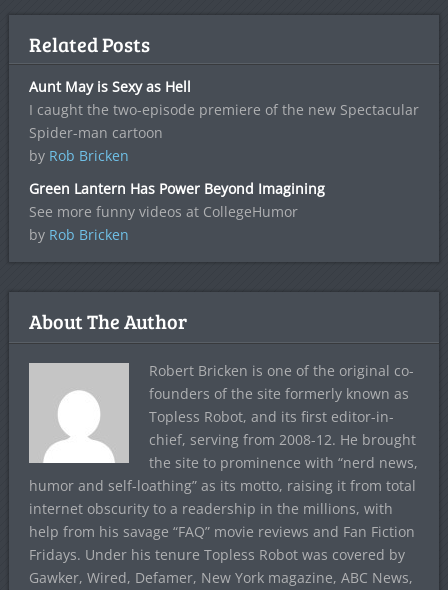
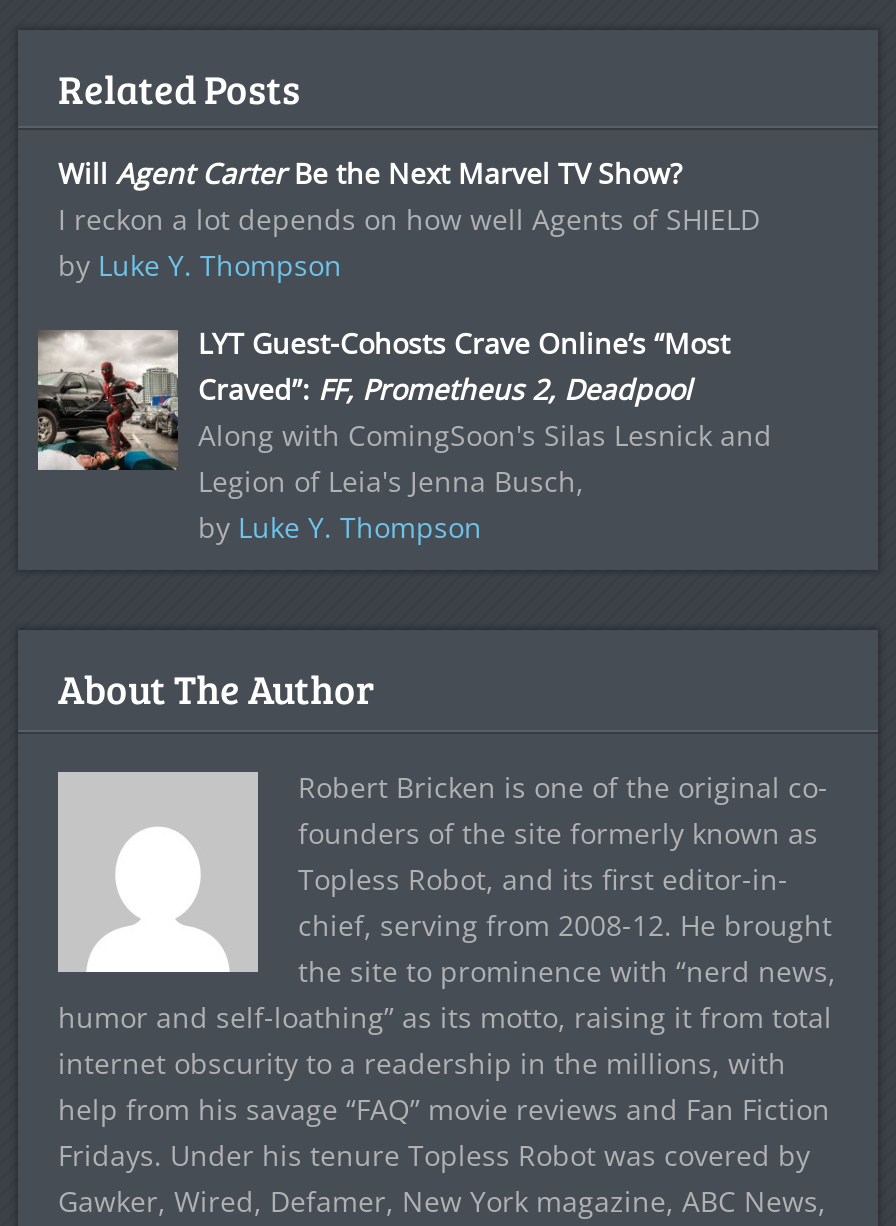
- Aunt May is Sexy as Hell
- I caught the two-episode premiere of the new Spectacular
- Spider-man cartoon
- by Rob Bricken
+ Will Agent Carter Be the Next Marvel TV Show?
+ I reckon a lot depends on how well Agents of SHIELD
+ by Luke Y. Thompson

- Green Lantern Has Power Beyond Imagining
- See more funny videos at CollegeHumor
- by Rob Bricken
+ LYT Guest-Cohosts Crave Online’s “Most
+ Craved”: FF, Prometheus 2, Deadpool
+ Along with ComingSoon's Silas Lesnick and
+ Legion of Leia's Jenna Busch,
+ by Luke Y. Thompson
